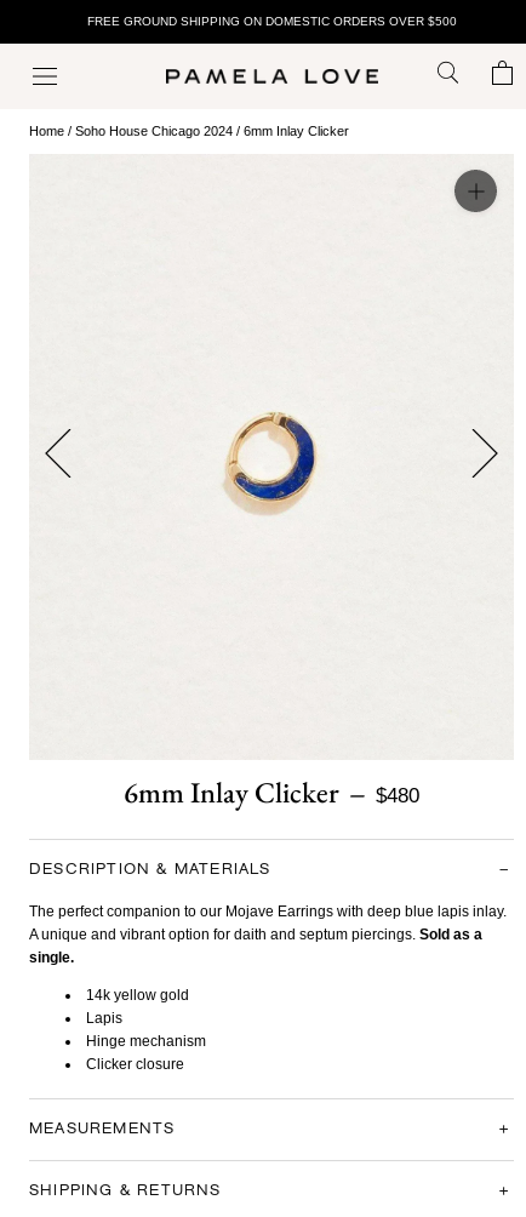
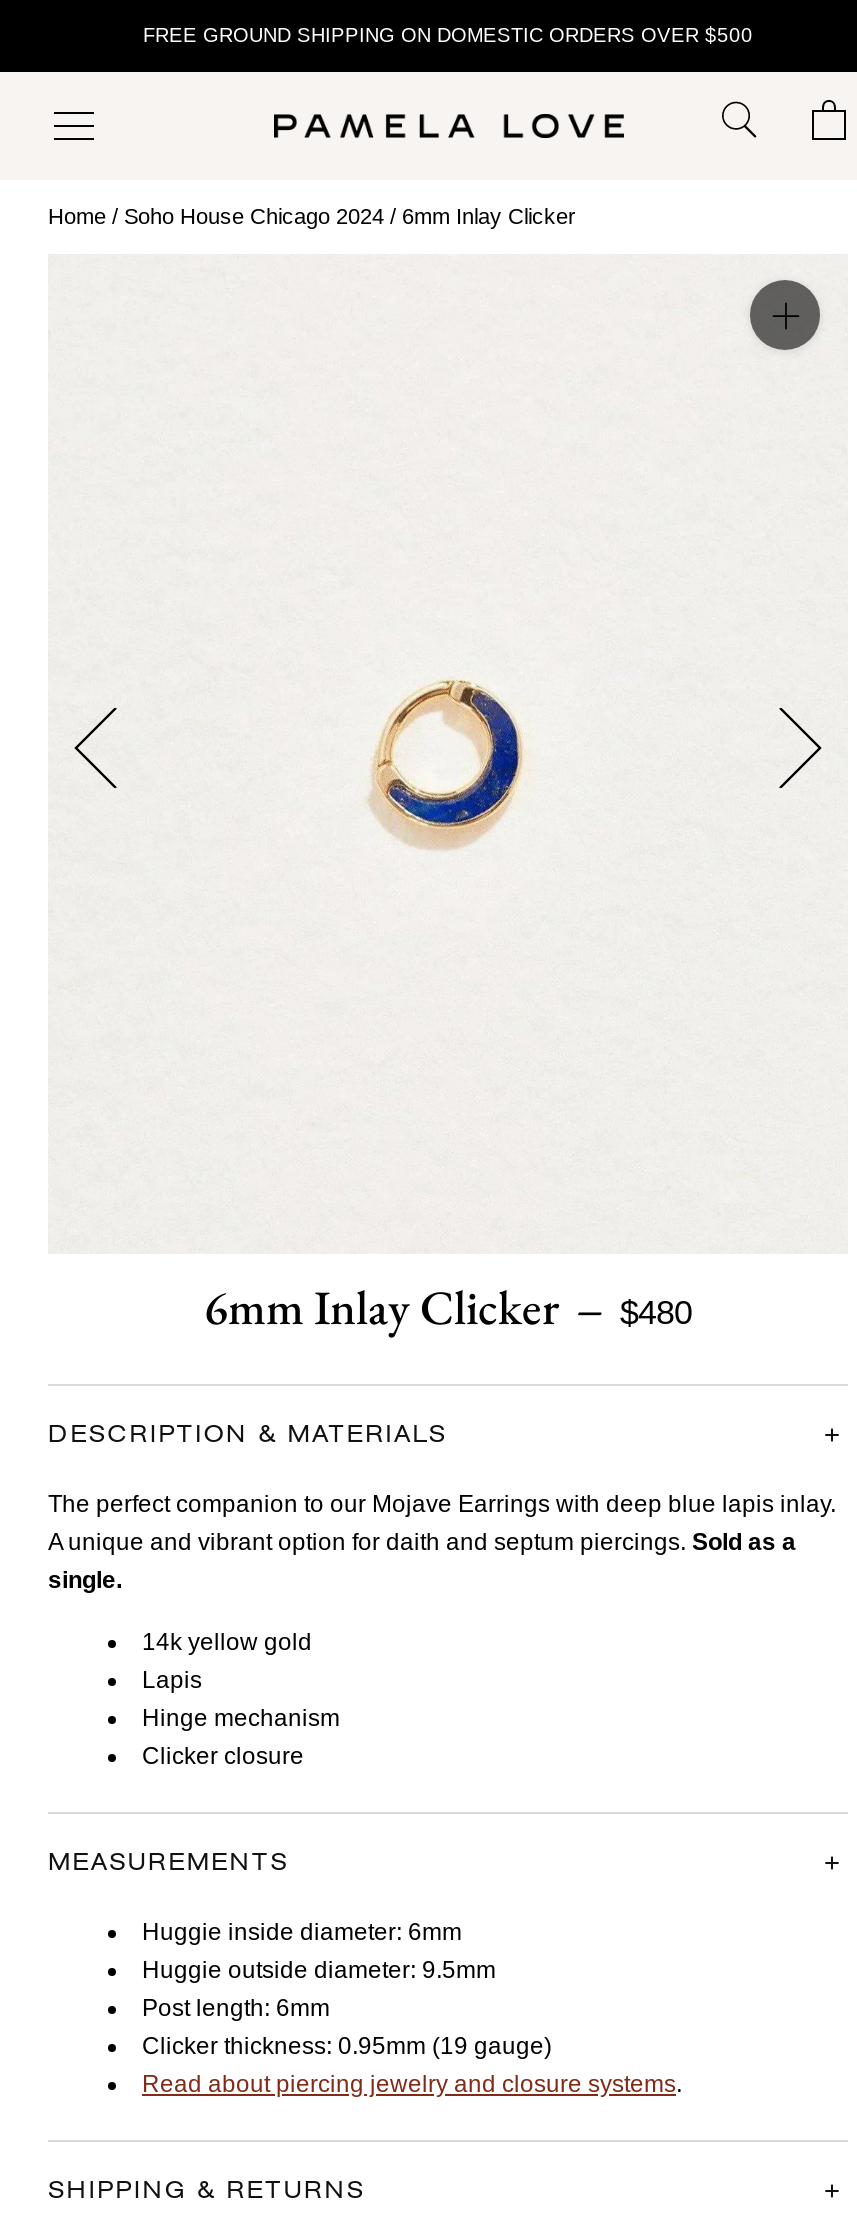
+ Huggie inside diameter: 6mm
+ Huggie outside diameter: 9.5mm
+ Post length: 6mm
+ Clicker thickness: 0.95mm (19 gauge)
+ Read about piercing jewelry and closure systems.
